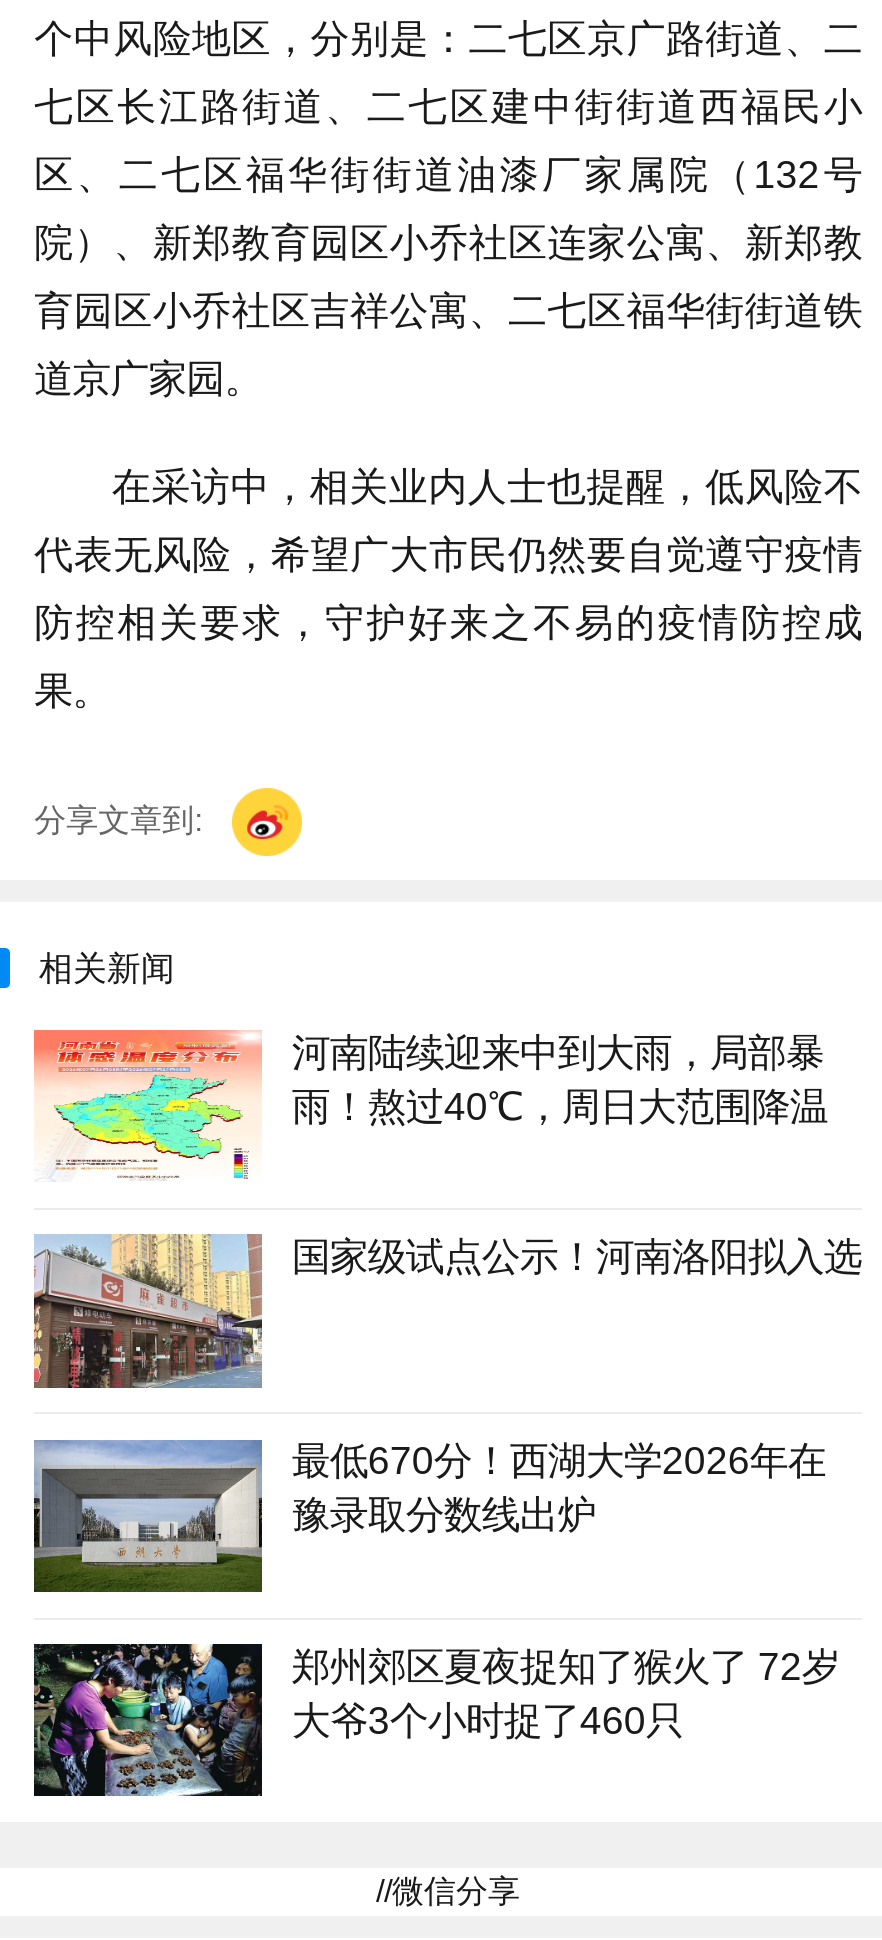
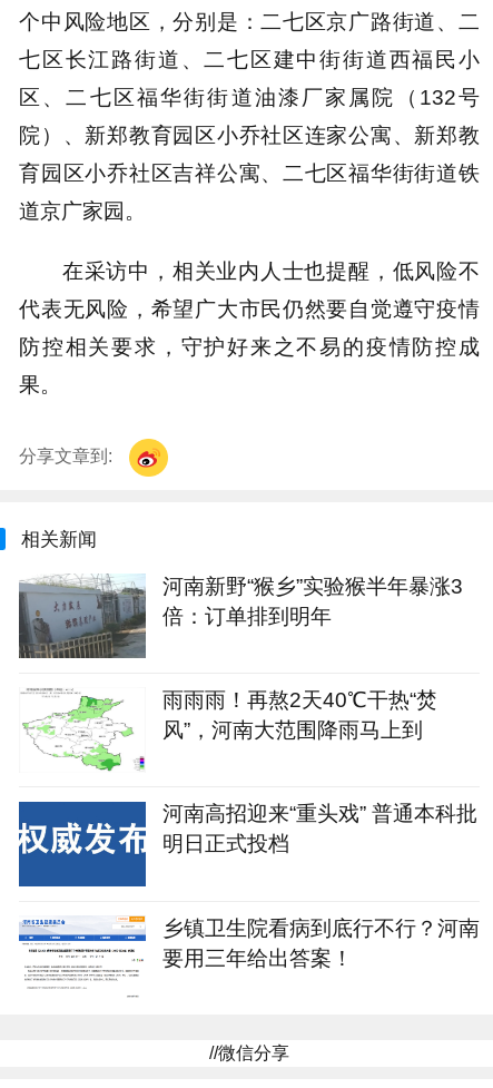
- [image]
- 河南陆续迎来中到大雨，局部暴
- 雨！熬过40℃，周日大范围降温
+ [image]
+ 河南新野“猴乡”实验猴半年暴涨3
+ 倍：订单排到明年

- [image]
- 国家级试点公示！河南洛阳拟入选
+ [image]
+ 雨雨雨！再熬2天40℃干热“焚
+ 风”，河南大范围降雨马上到

- [image]
- 最低670分！西湖大学2026年在
- 豫录取分数线出炉
+ [image]
+ 河南高招迎来“重头戏” 普通本科批
+ 明日正式投档

- [image]
- 郑州郊区夏夜捉知了猴火了 72岁
- 大爷3个小时捉了460只
+ [image]
+ 乡镇卫生院看病到底行不行？河南
+ 要用三年给出答案！
